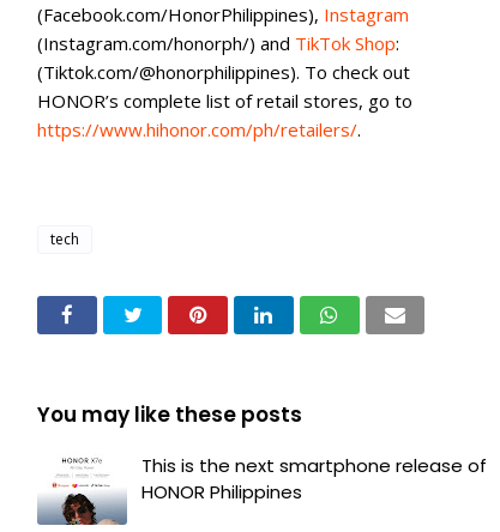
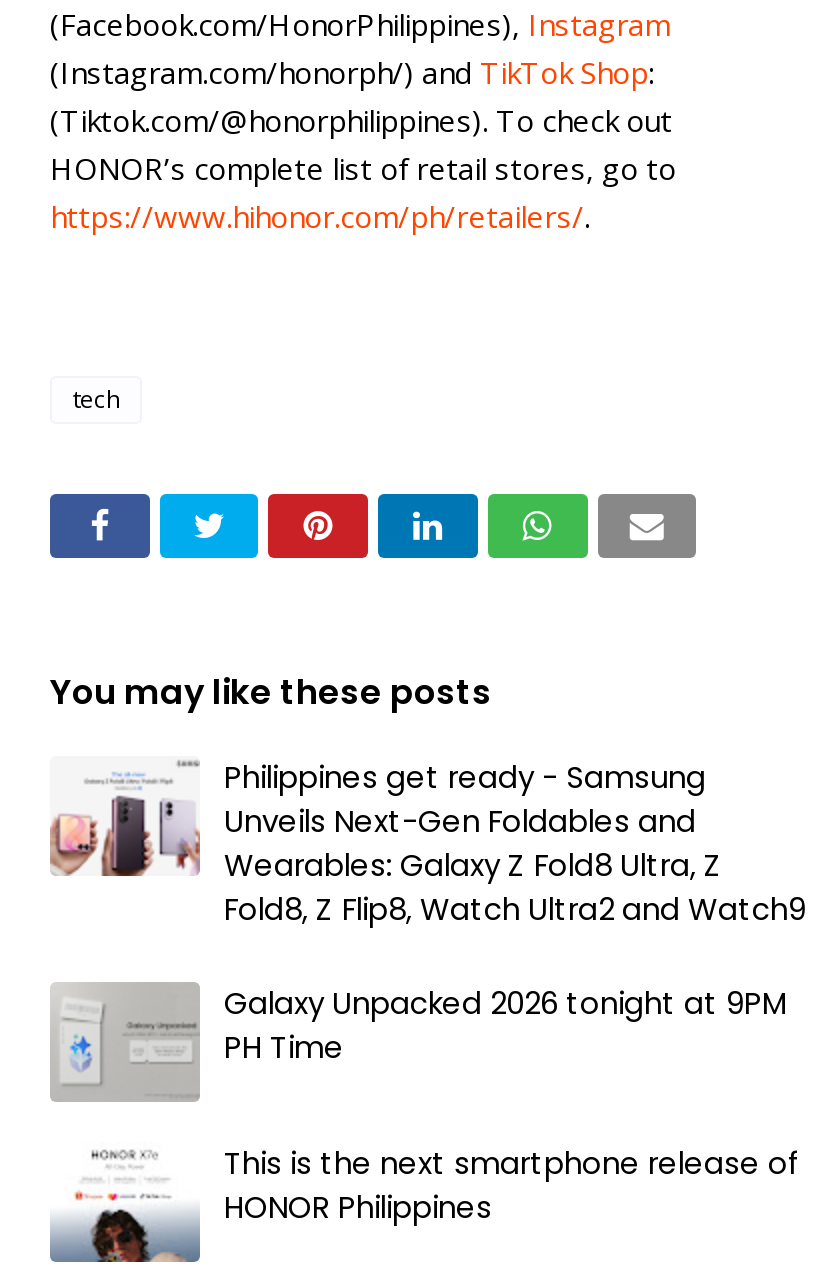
+ [image]
+ Philippines get ready - Samsung
+ Unveils Next-Gen Foldables and
+ Wearables: Galaxy Z Fold8 Ultra, Z
+ Fold8, Z Flip8, Watch Ultra2 and Watch9
+ Galaxy Unpacked 2026 tonight at 9PM
+ PH Time

+ [image]
